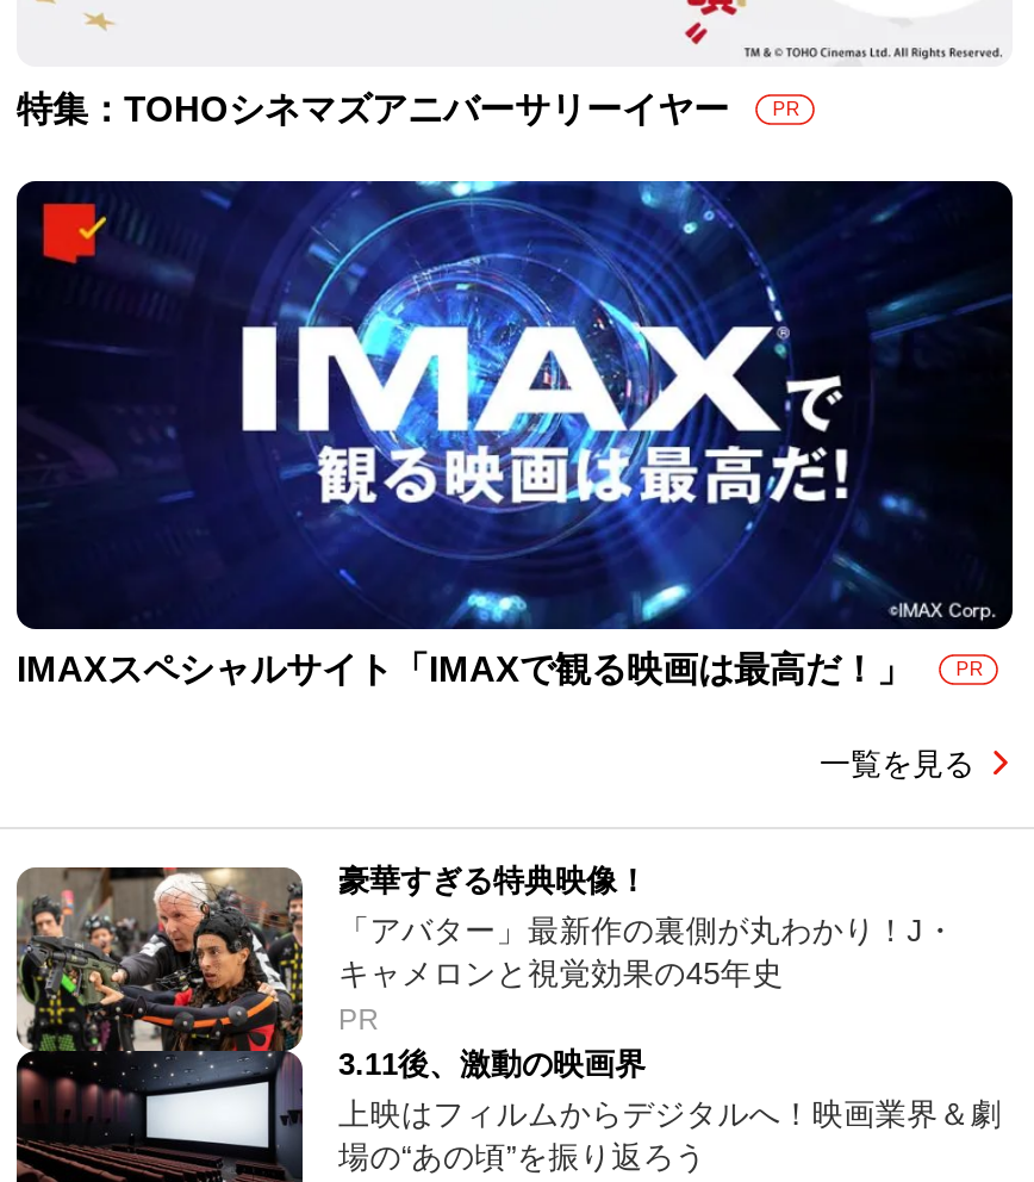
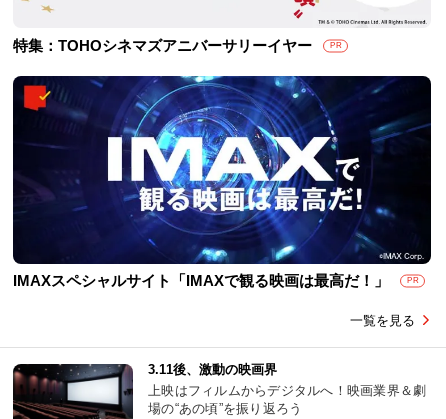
- [image]
- 豪華すぎる特典映像！
- 「アバター」最新作の裏側が丸わかり！J・
- キャメロンと視覚効果の45年史
- PR
